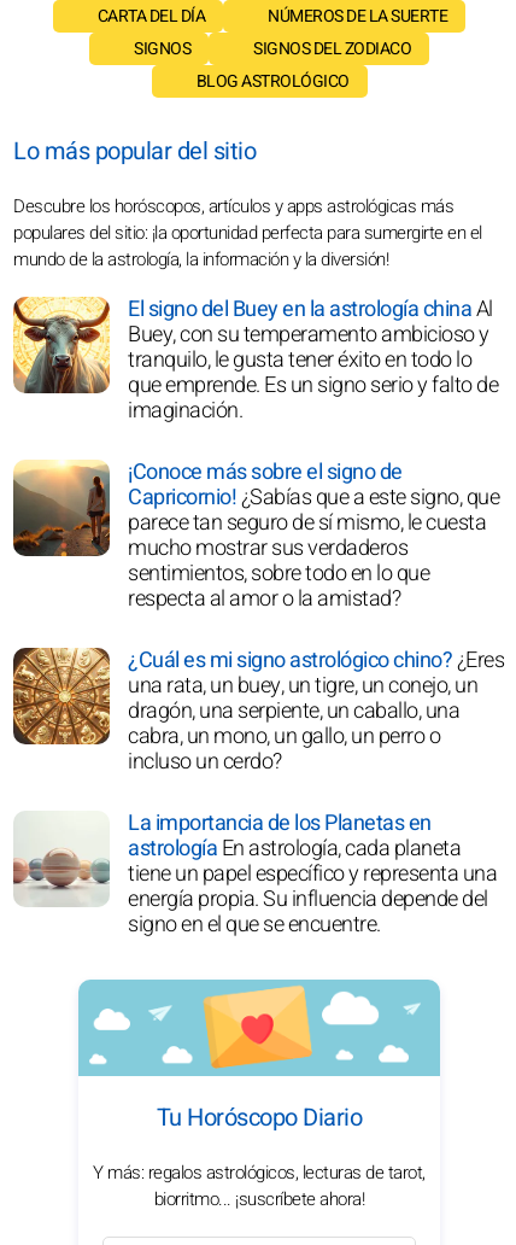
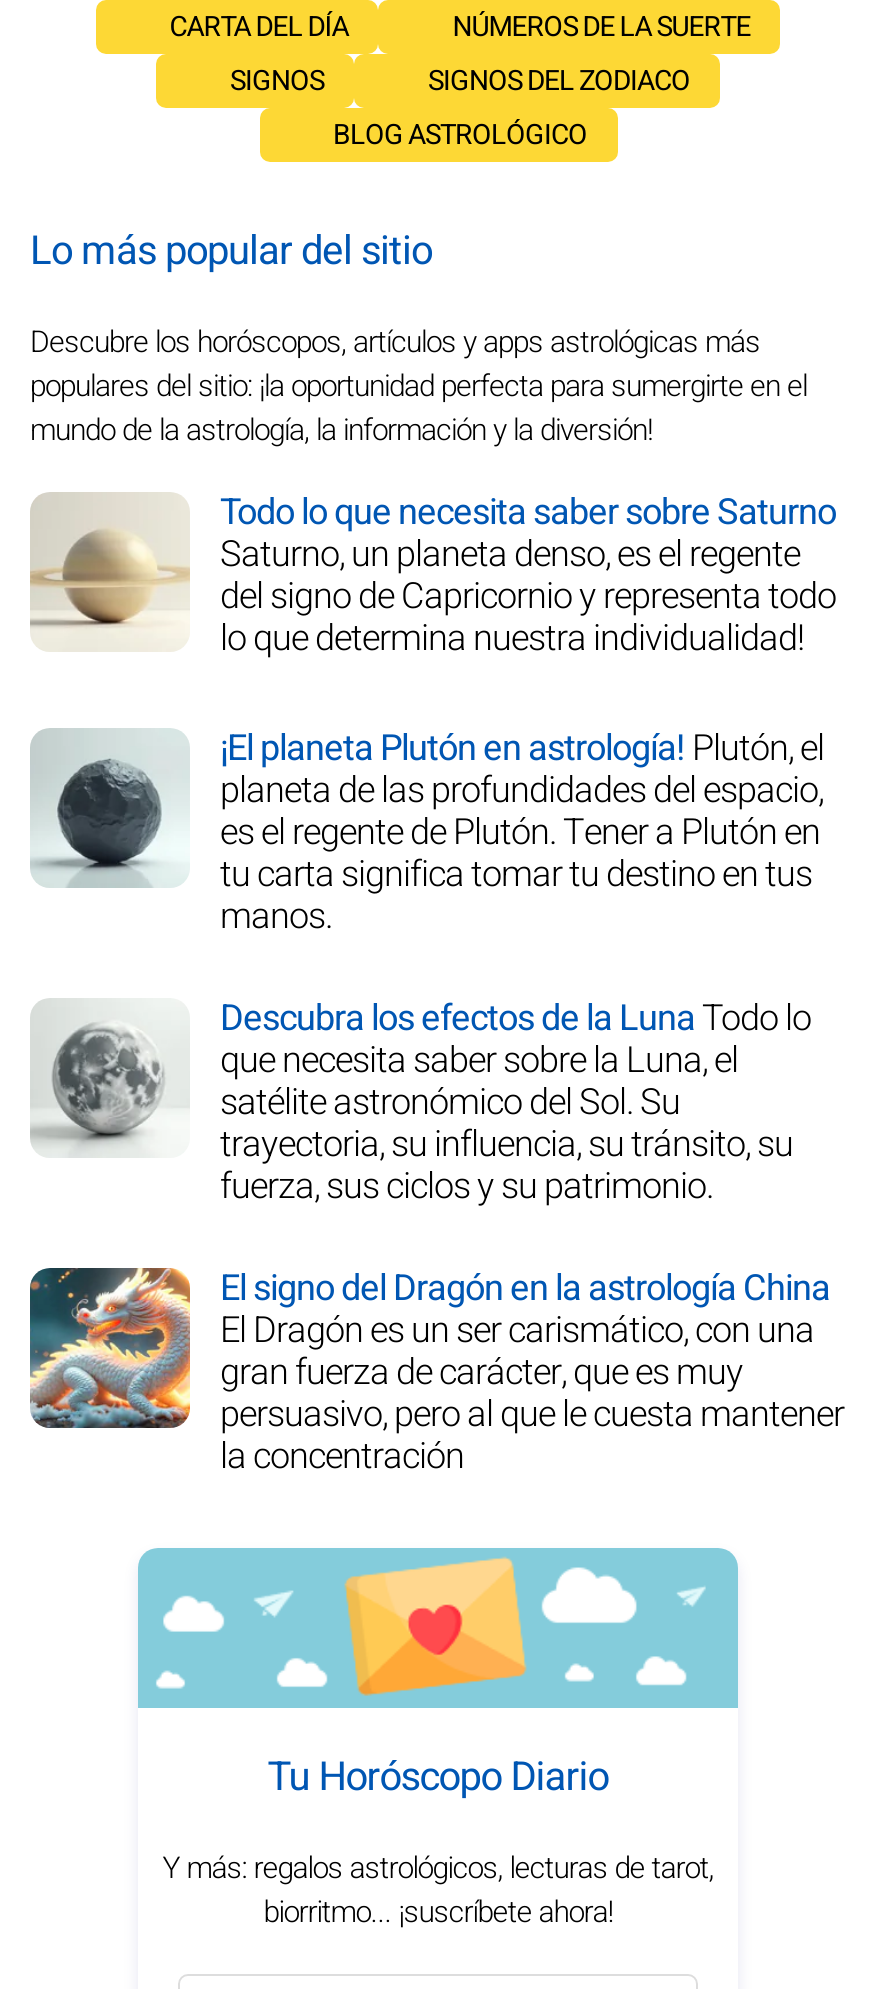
- [image]
- El signo del Buey en la astrología china Al
- Buey, con su temperamento ambicioso y
- tranquilo, le gusta tener éxito en todo lo
- que emprende. Es un signo serio y falto de
- imaginación.
+ [image]
+ Todo lo que necesita saber sobre Saturno
+ Saturno, un planeta denso, es el regente
+ del signo de Capricornio y representa todo
+ lo que determina nuestra individualidad!

- [image]
- ¡Conoce más sobre el signo de
- Capricornio! ¿Sabías que a este signo, que
- parece tan seguro de sí mismo, le cuesta
- mucho mostrar sus verdaderos
- sentimientos, sobre todo en lo que
- respecta al amor o la amistad?
+ [image]
+ ¡El planeta Plutón en astrología! Plutón, el
+ planeta de las profundidades del espacio,
+ es el regente de Plutón. Tener a Plutón en
+ tu carta significa tomar tu destino en tus
+ manos.

- [image]
- ¿Cuál es mi signo astrológico chino? ¿Eres
- una rata, un buey, un tigre, un conejo, un
- dragón, una serpiente, un caballo, una
- cabra, un mono, un gallo, un perro o
- incluso un cerdo?
+ [image]
+ Descubra los efectos de la Luna Todo lo
+ que necesita saber sobre la Luna, el
+ satélite astronómico del Sol. Su
+ trayectoria, su influencia, su tránsito, su
+ fuerza, sus ciclos y su patrimonio.

- [image]
- La importancia de los Planetas en
- astrología En astrología, cada planeta
- tiene un papel específico y representa una
- energía propia. Su influencia depende del
- signo en el que se encuentre.
+ [image]
+ El signo del Dragón en la astrología China
+ El Dragón es un ser carismático, con una
+ gran fuerza de carácter, que es muy
+ persuasivo, pero al que le cuesta mantener
+ la concentración
